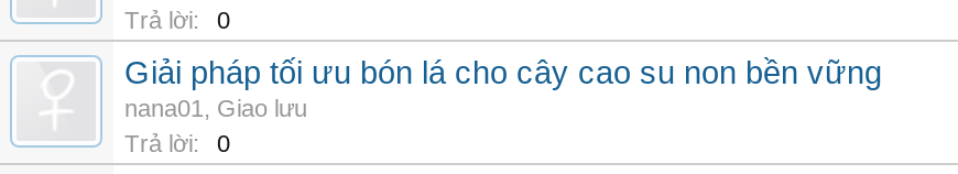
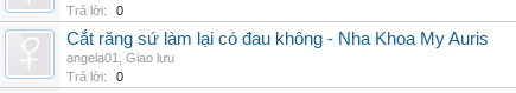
- Giải pháp tối ưu bón lá cho cây cao su non bền vững
- nana01, Giao lưu
+ Cắt răng sứ làm lại có đau không - Nha Khoa My Auris
+ angela01, Giao lưu
